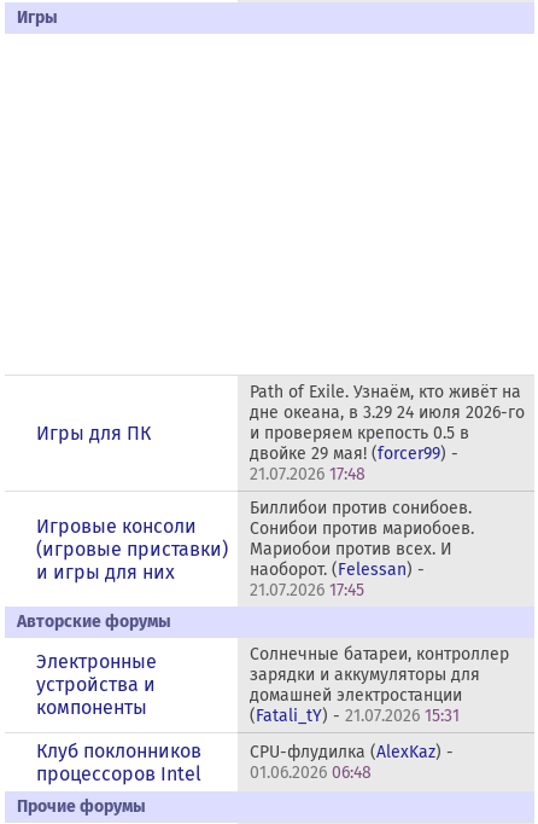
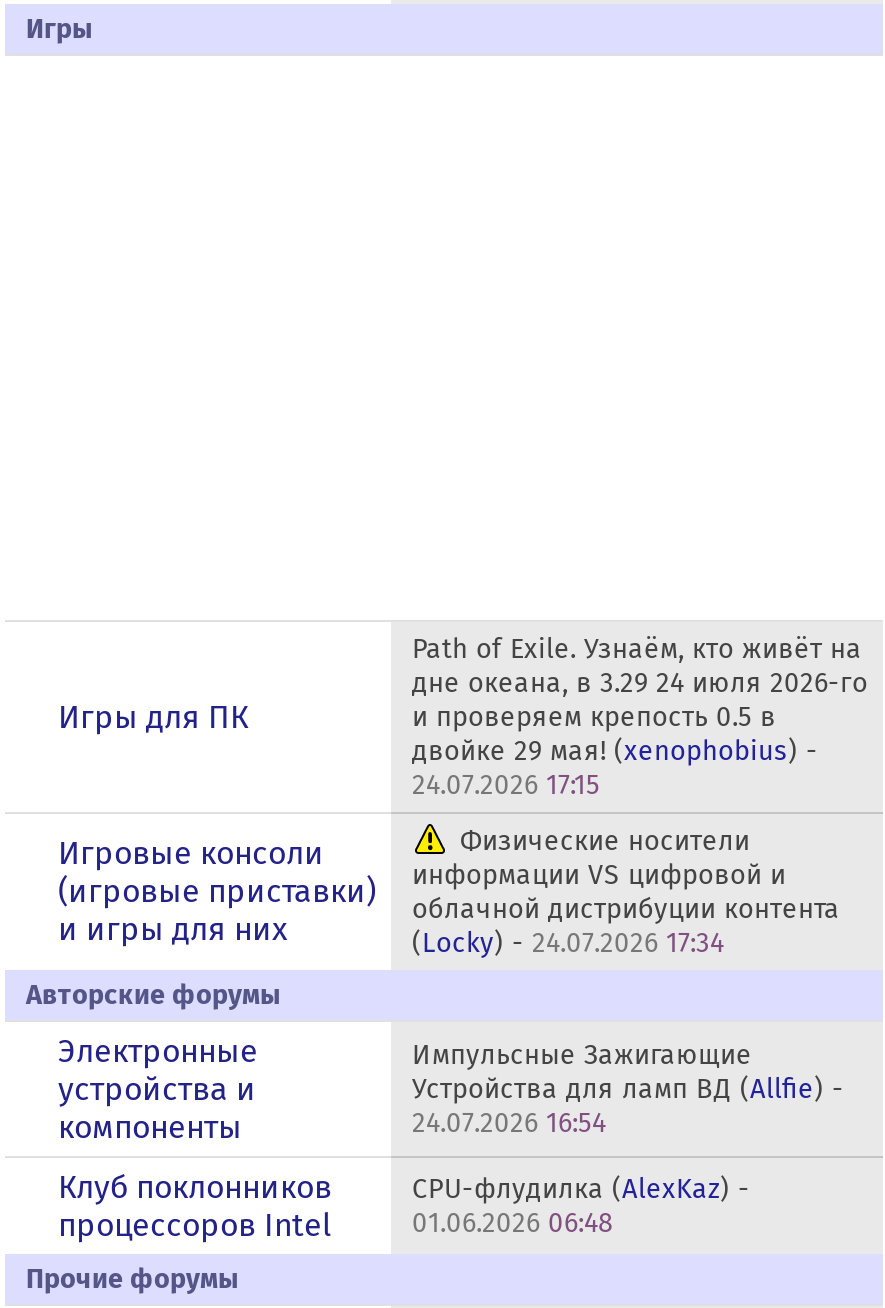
- двойке 29 мая! (forcer99) -
+ двойке 29 мая! (xenophobius) -

- 21.07.2026 17:48
+ 24.07.2026 17:15

- Биллибои против сонибоев.
- Сонибои против мариобоев.
- Мариобои против всех. И
- наоборот. (Felessan) -
- 21.07.2026 17:45
+ Физические носители
+ информации VS цифровой и
+ облачной дистрибуции контента
+ (Locky) - 24.07.2026 17:34

- Солнечные батареи, контроллер
- зарядки и аккумуляторы для
- домашней электростанции
- (Fatali_tY) - 21.07.2026 15:31
+ Импульсные Зажигающие
+ Устройства для ламп ВД (Allfie) -
+ 24.07.2026 16:54
